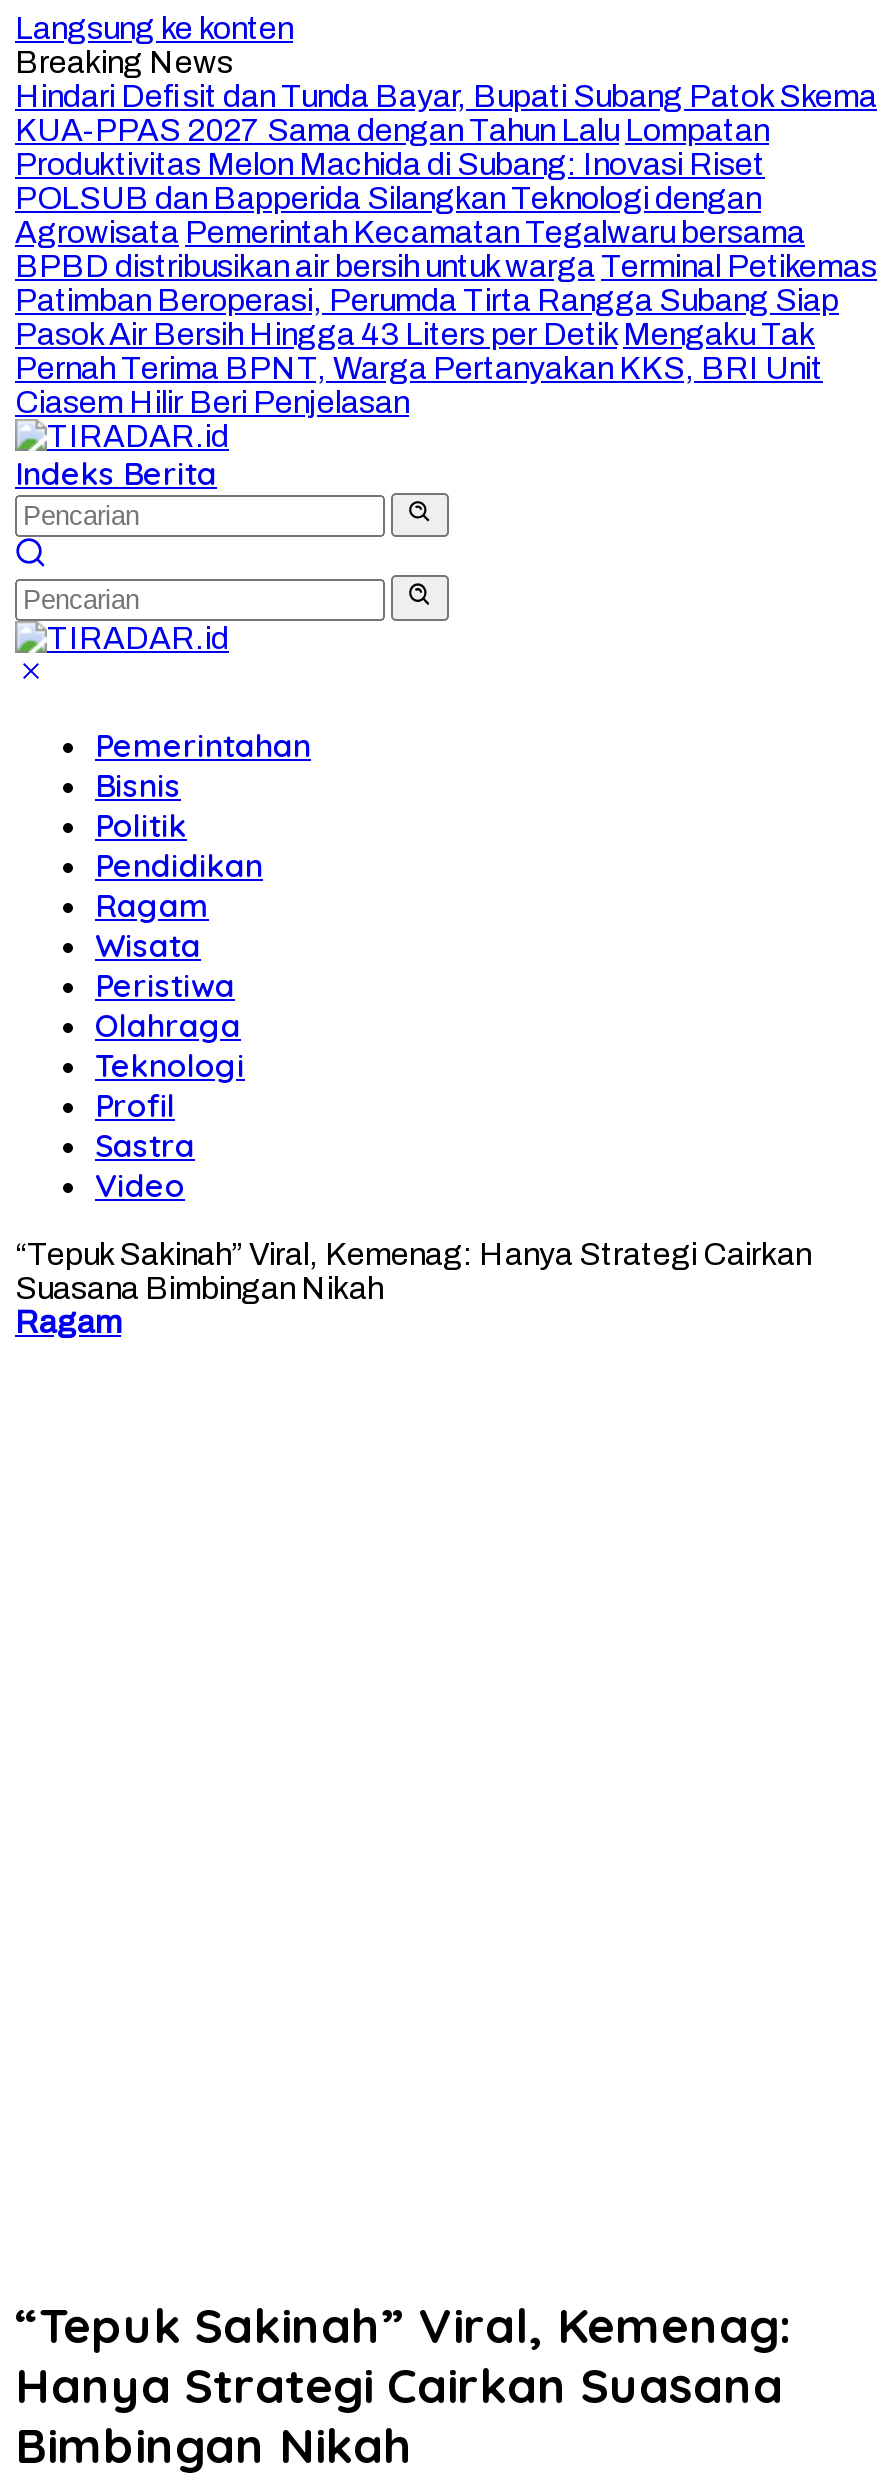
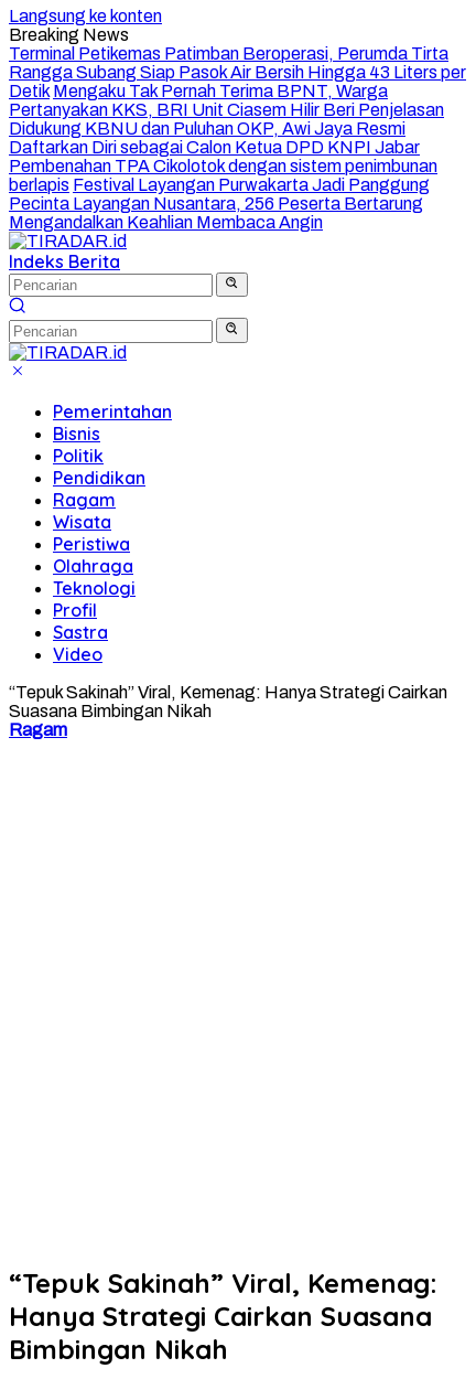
- Hindari Defisit dan Tunda Bayar, Bupati Subang Patok Skema
- KUA-PPAS 2027 Sama dengan Tahun Lalu Lompatan
- Produktivitas Melon Machida di Subang: Inovasi Riset
- POLSUB dan Bapperida Silangkan Teknologi dengan
- Agrowisata Pemerintah Kecamatan Tegalwaru bersama
- BPBD distribusikan air bersih untuk warga Terminal Petikemas
- Patimban Beroperasi, Perumda Tirta Rangga Subang Siap
- Pasok Air Bersih Hingga 43 Liters per Detik Mengaku Tak
- Pernah Terima BPNT, Warga Pertanyakan KKS, BRI Unit
- Ciasem Hilir Beri Penjelasan
+ Terminal Petikemas Patimban Beroperasi, Perumda Tirta
+ Rangga Subang Siap Pasok Air Bersih Hingga 43 Liters per
+ Detik Mengaku Tak Pernah Terima BPNT, Warga
+ Pertanyakan KKS, BRI Unit Ciasem Hilir Beri Penjelasan
+ Didukung KBNU dan Puluhan OKP, Awi Jaya Resmi
+ Daftarkan Diri sebagai Calon Ketua DPD KNPI Jabar
+ Pembenahan TPA Cikolotok dengan sistem penimbunan
+ berlapis Festival Layangan Purwakarta Jadi Panggung
+ Pecinta Layangan Nusantara, 256 Peserta Bertarung
+ Mengandalkan Keahlian Membaca Angin
